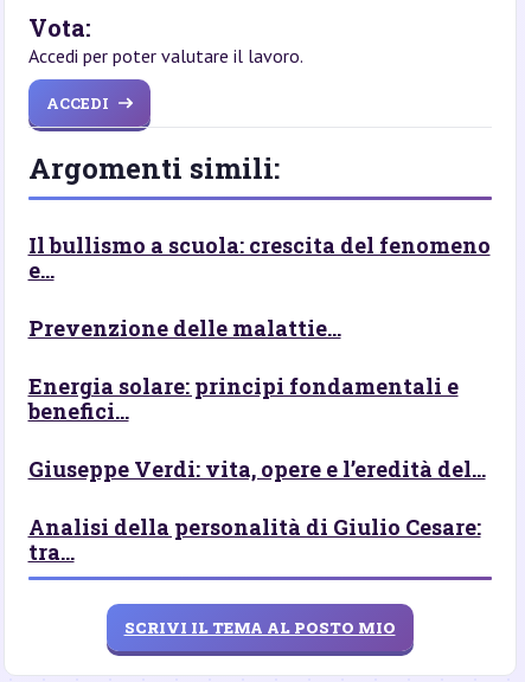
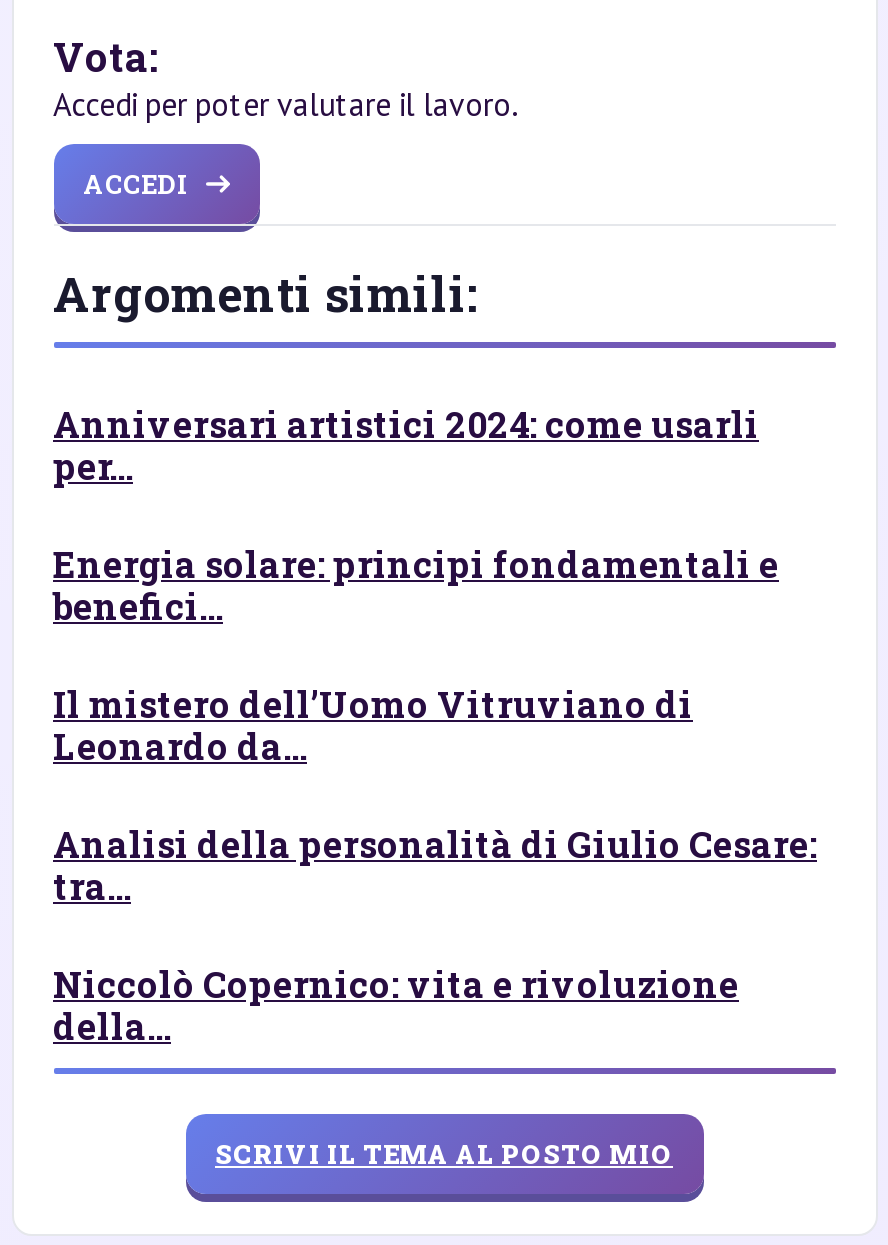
- Il bullismo a scuola: crescita del fenomeno
- e...
- Prevenzione delle malattie...
+ Anniversari artistici 2024: come usarli
+ per...

moved up: Energia solare: principi fondamentali e | benefici...

- Giuseppe Verdi: vita, opere e l’eredità del...
+ Il mistero dell’Uomo Vitruviano di
+ Leonardo da...

moved up: Analisi della personalità di Giulio Cesare: | tra...

+ Niccolò Copernico: vita e rivoluzione
+ della...
